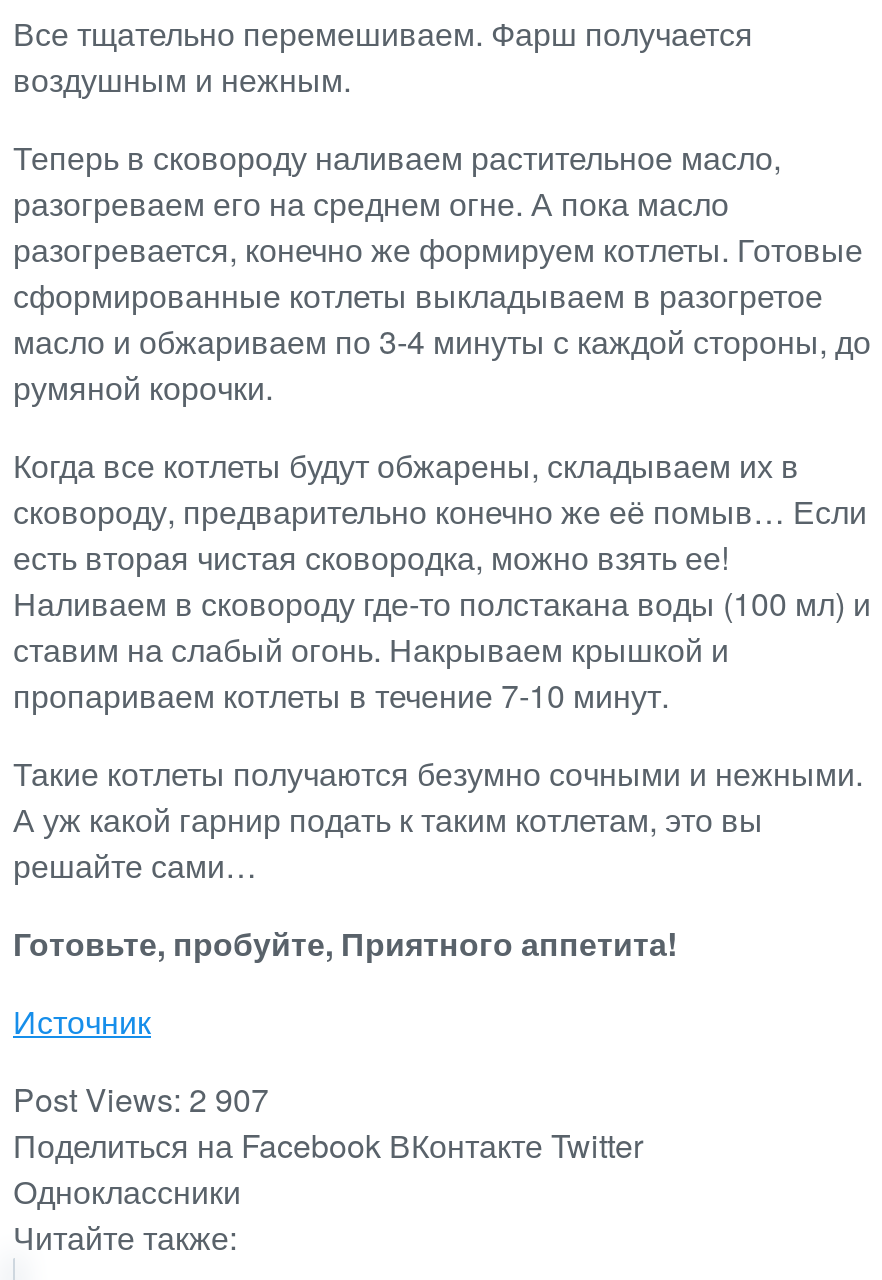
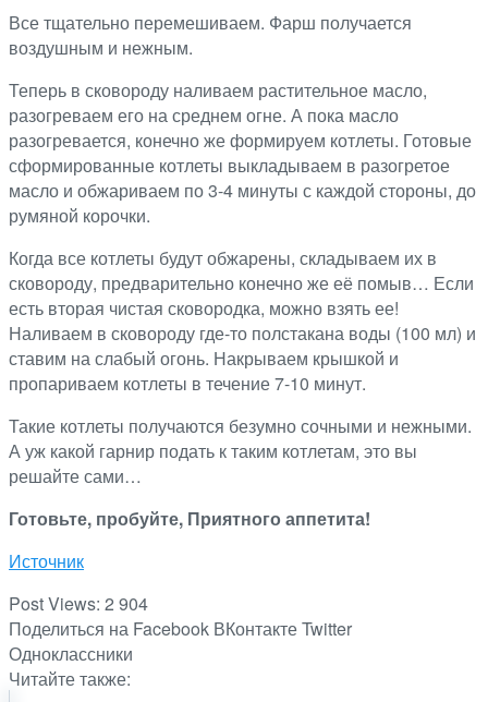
- Post Views: 2 907
+ Post Views: 2 904
